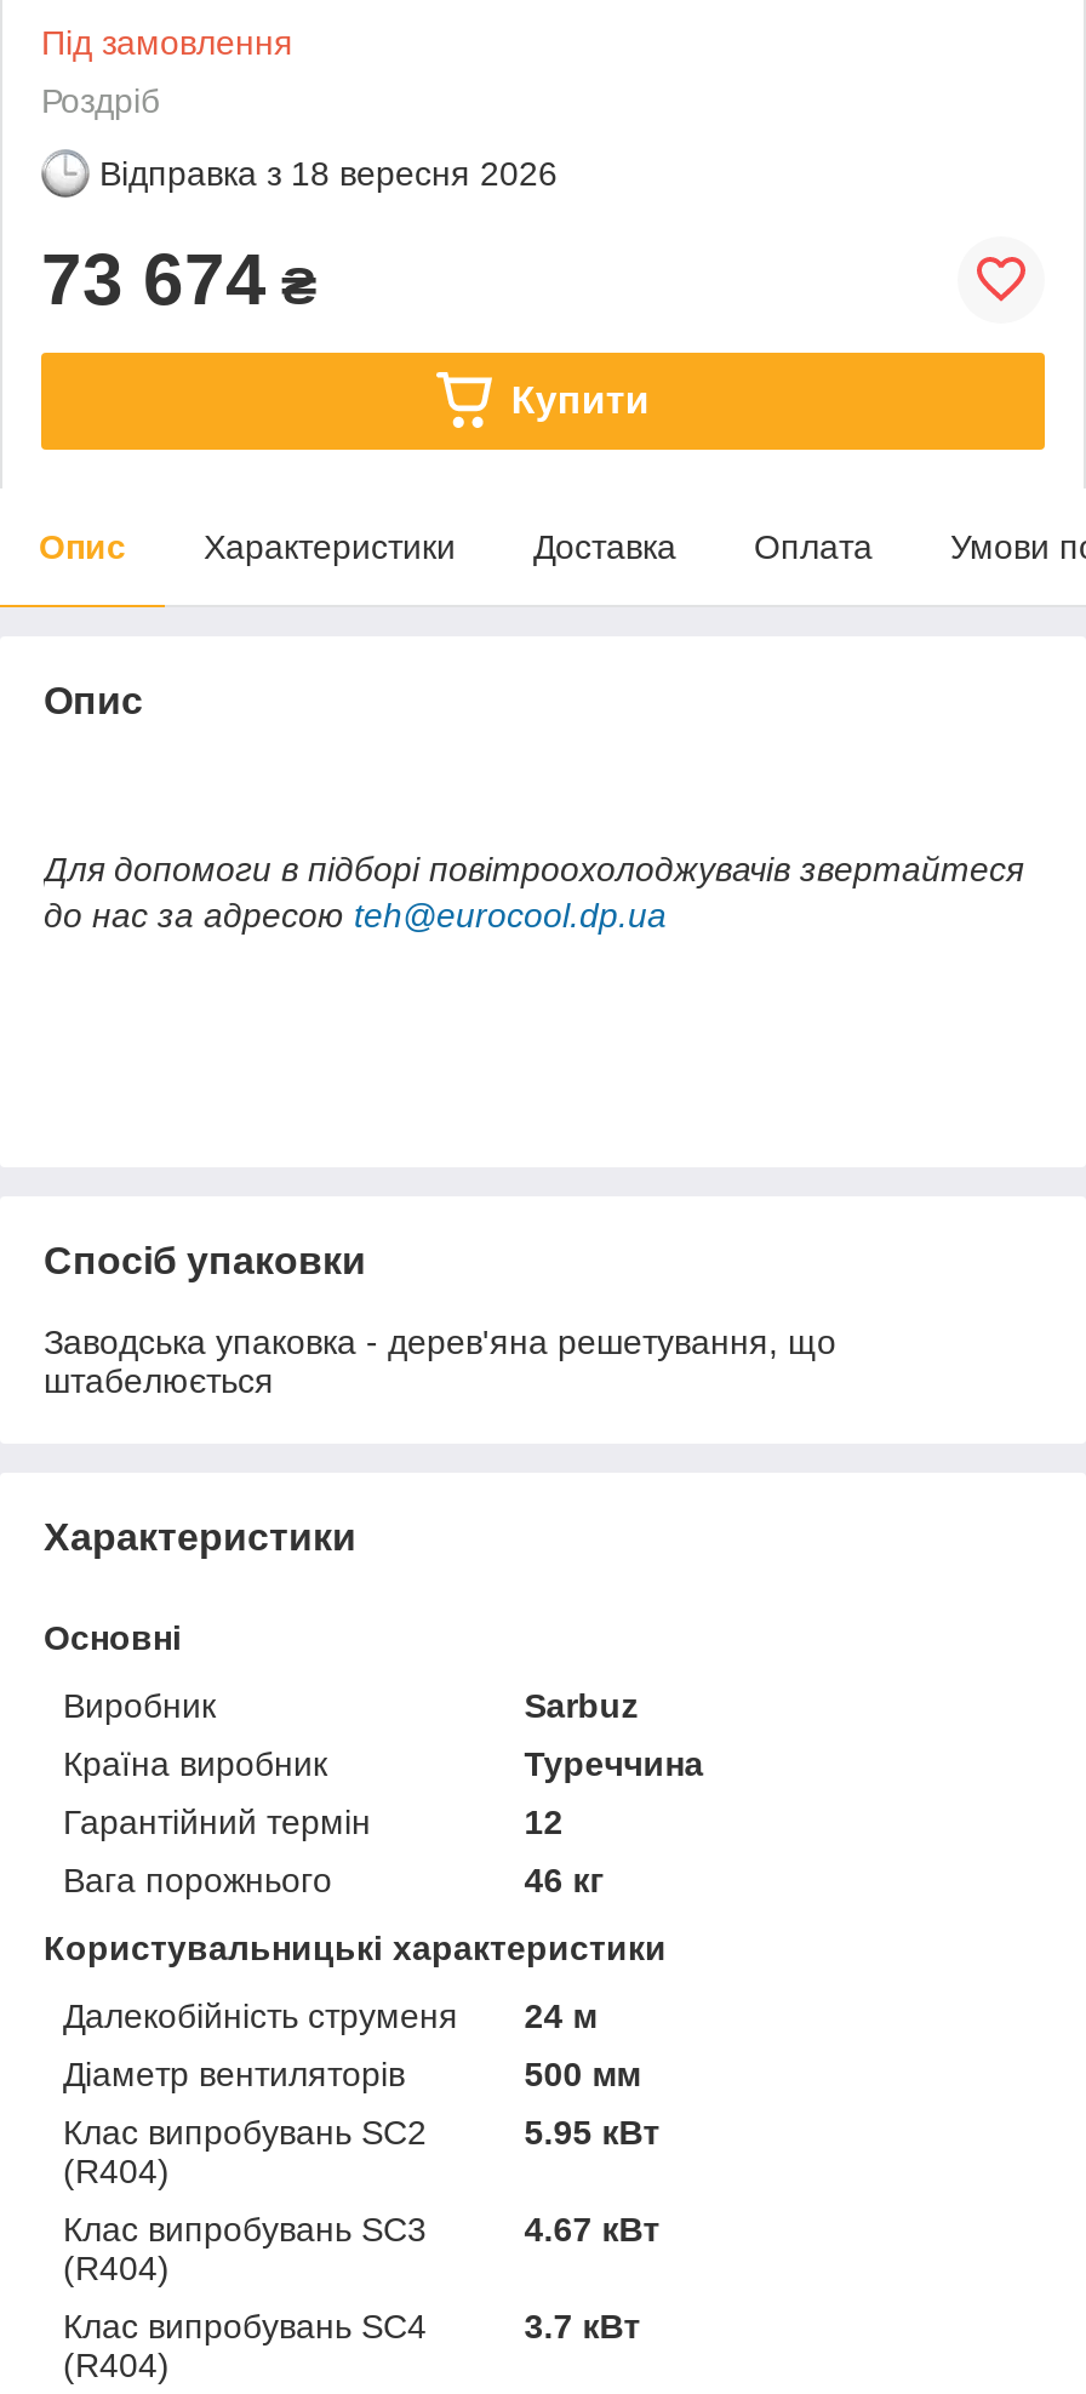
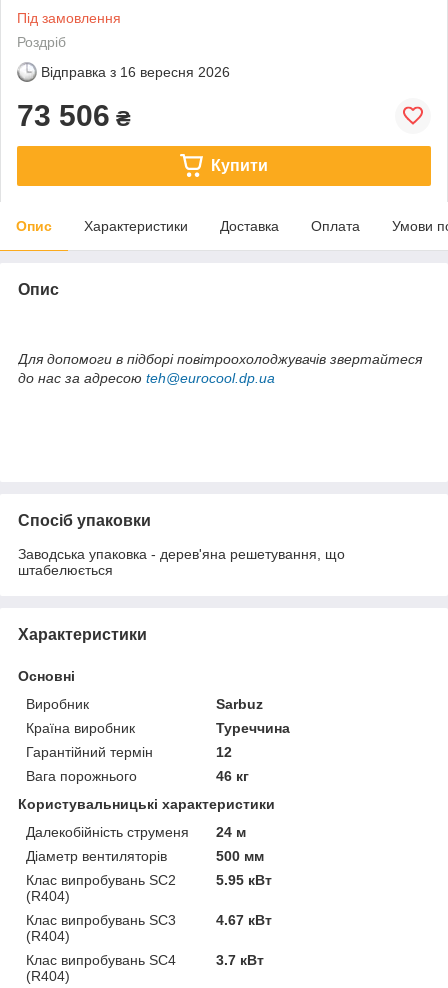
- Відправка з 18 вересня 2026
+ Відправка з 16 вересня 2026

- 73 674 ₴
+ 73 506 ₴
